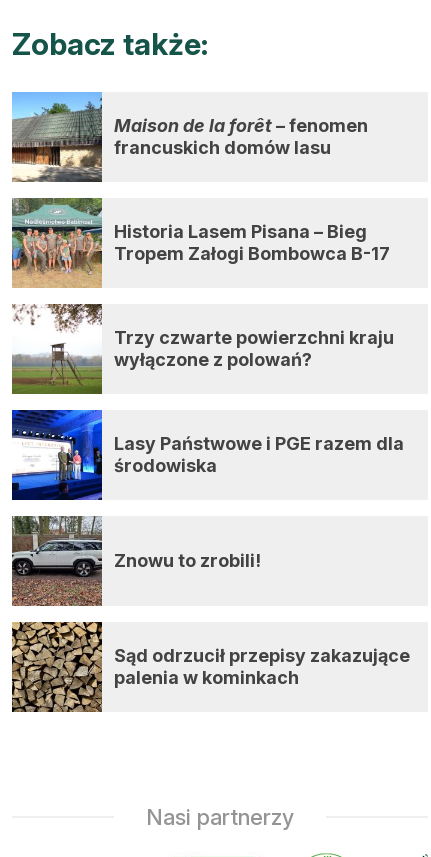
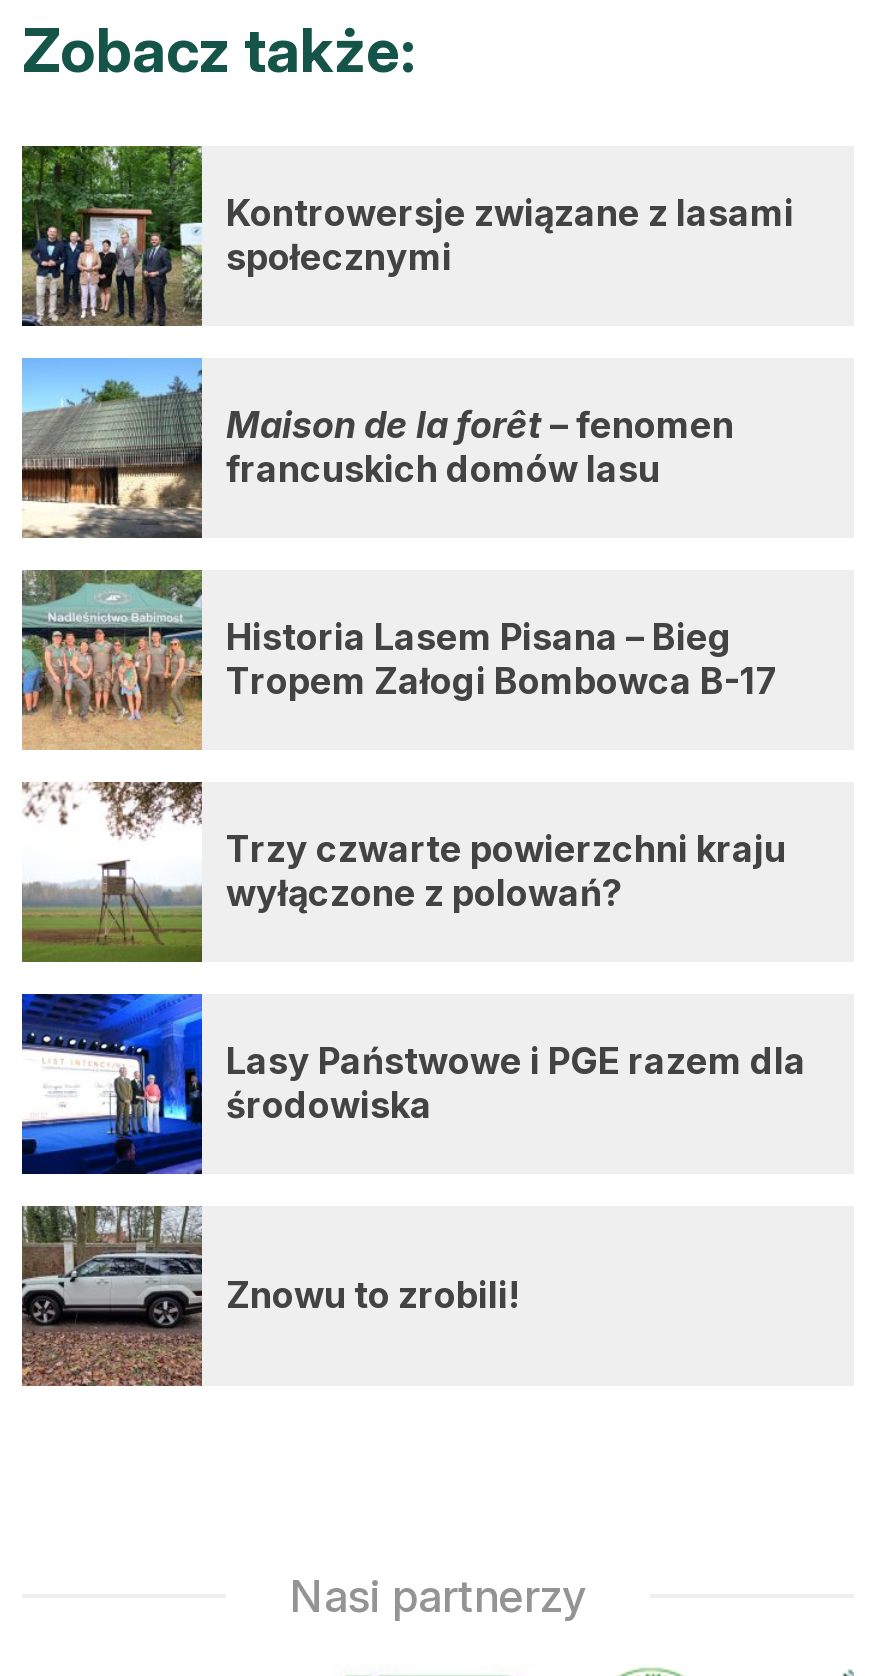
+ [image]
+ Kontrowersje związane z lasami
+ społecznymi

moved down: [image] | Maison de la forêt – fenomen | francuskich domów lasu | ... | środowiska | Znowu to zrobili!

- [image]
- Sąd odrzucił przepisy zakazujące
- palenia w kominkach
